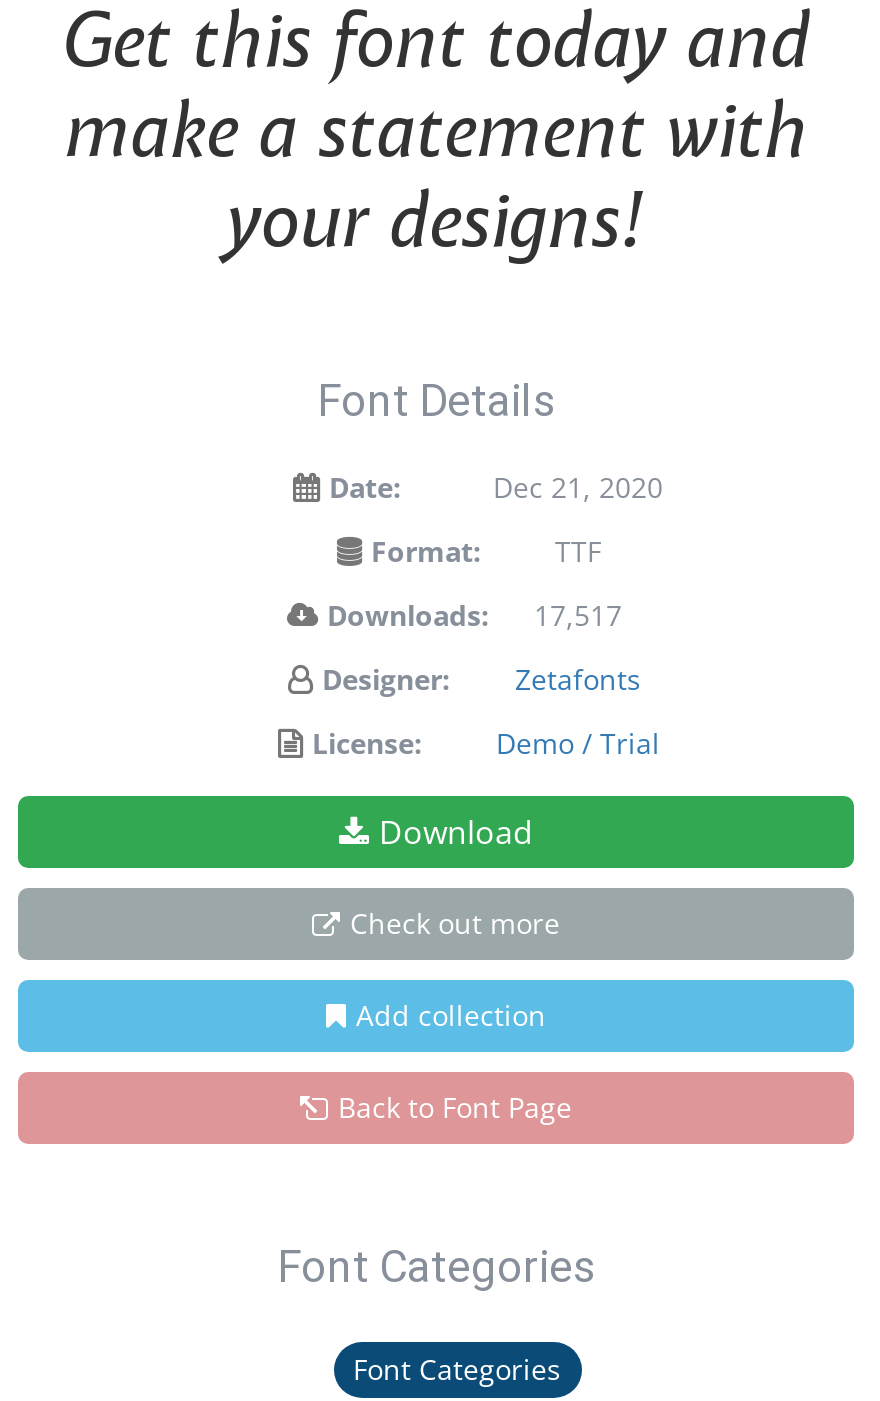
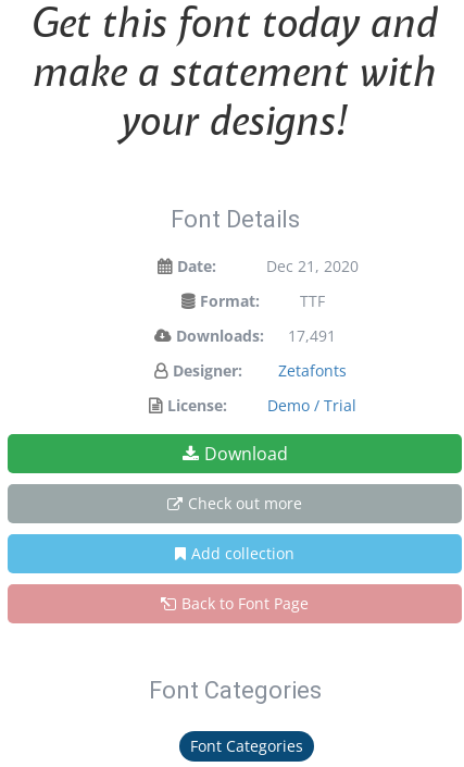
- Downloads: 17,517
+ Downloads: 17,491
